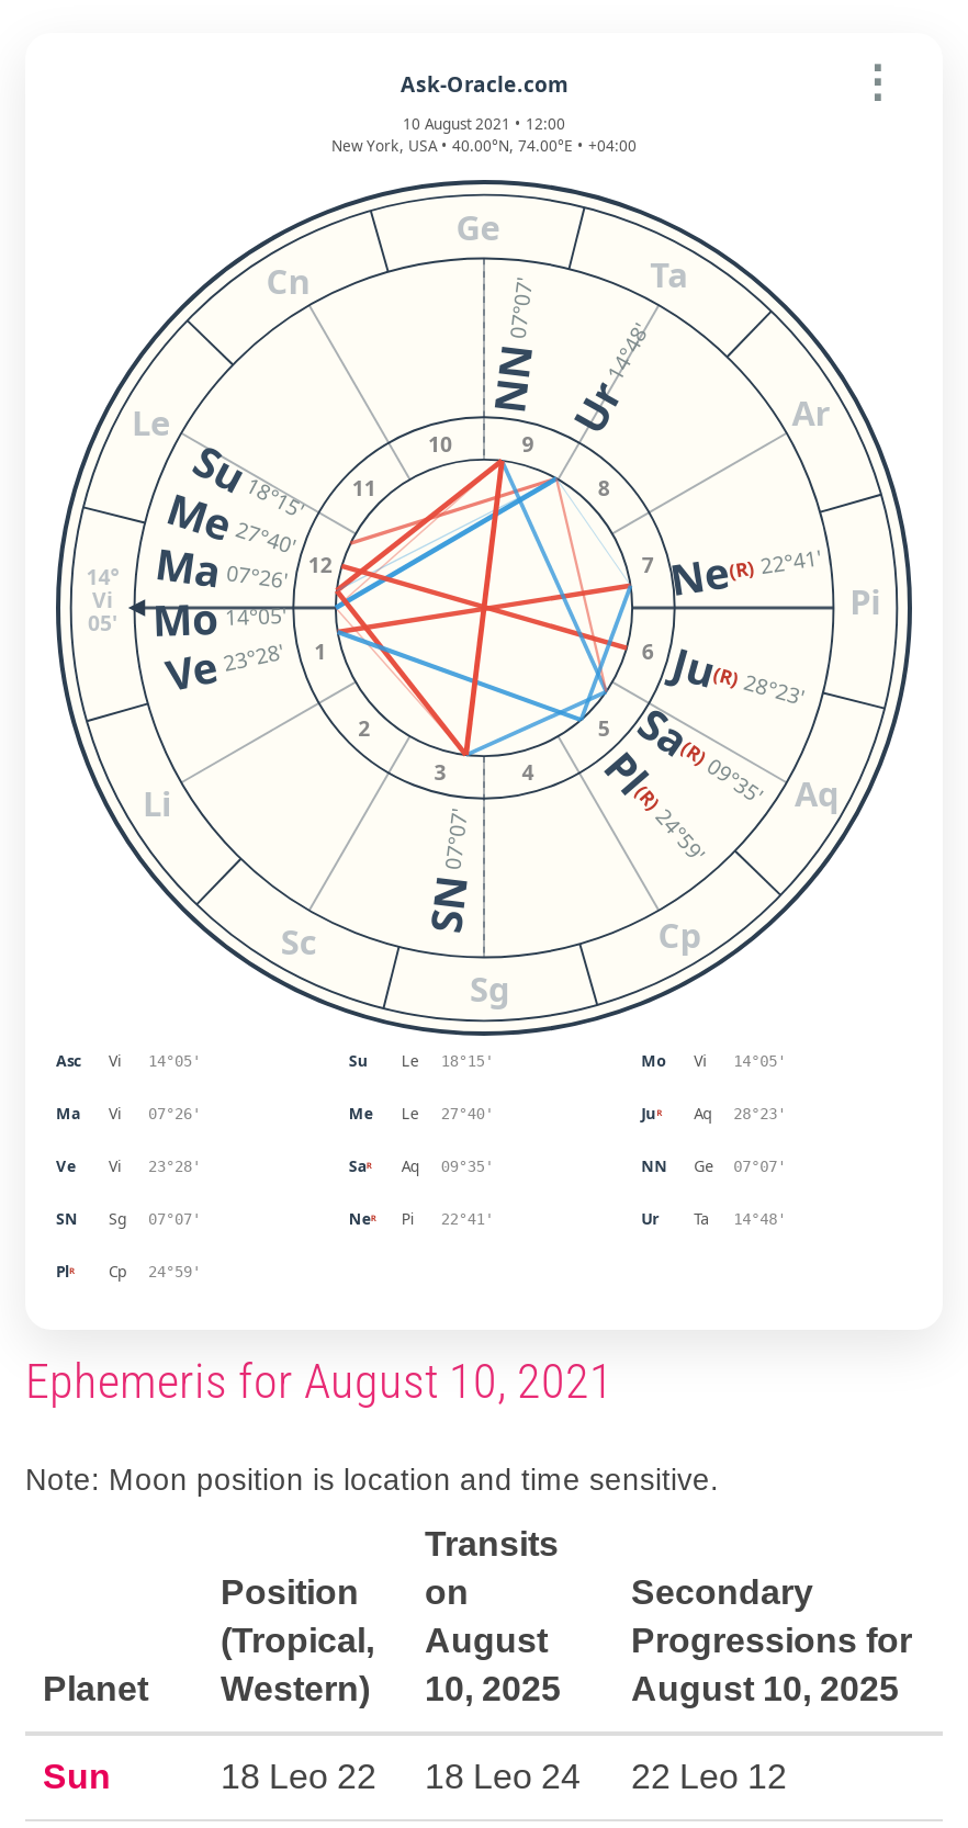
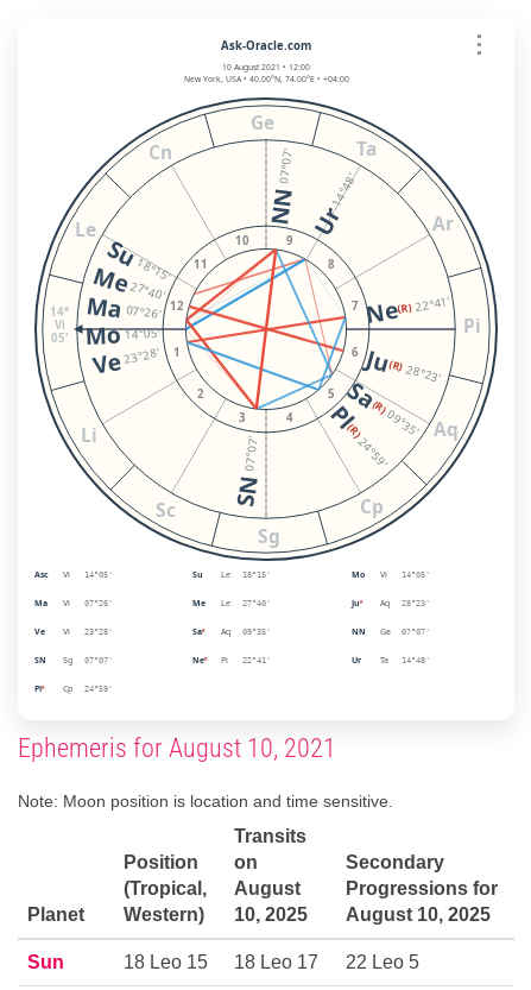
- 18 Leo 22
+ 18 Leo 15

- 18 Leo 24
+ 18 Leo 17

- 22 Leo 12
+ 22 Leo 5
